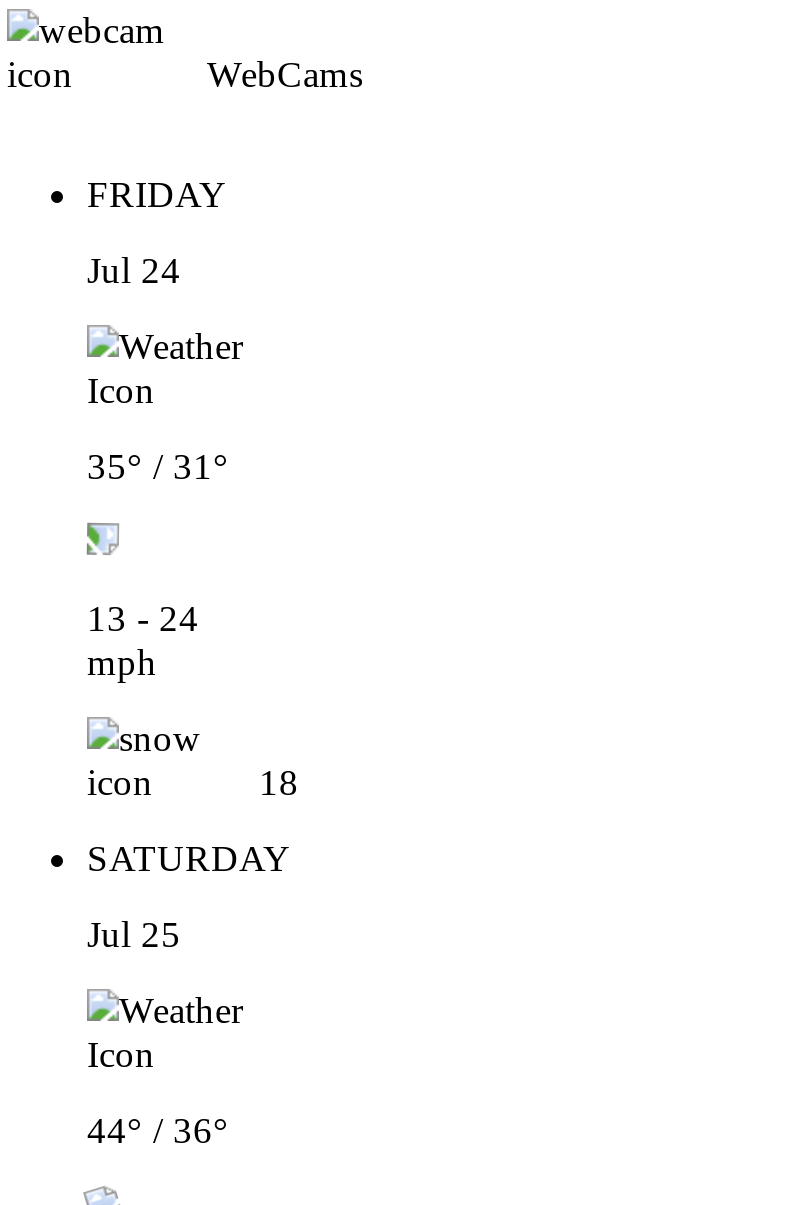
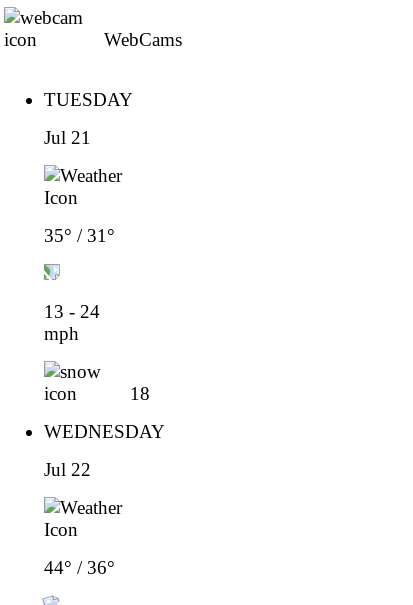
- FRIDAY
+ TUESDAY

- Jul 24
+ Jul 21

- SATURDAY
+ WEDNESDAY

- Jul 25
+ Jul 22
